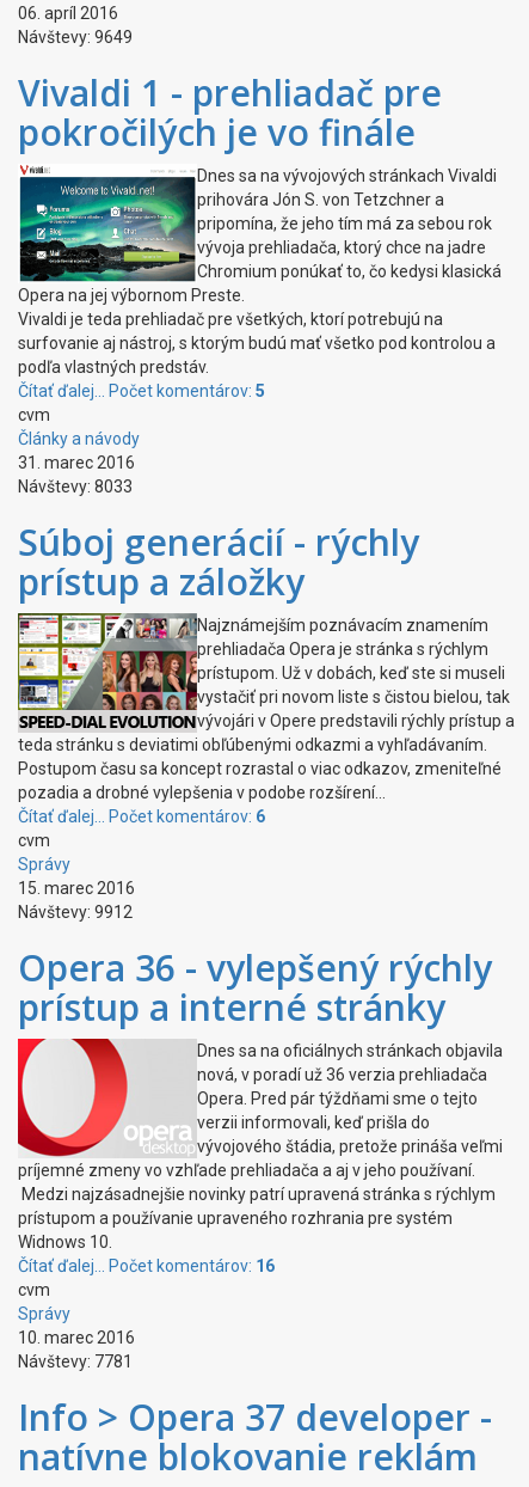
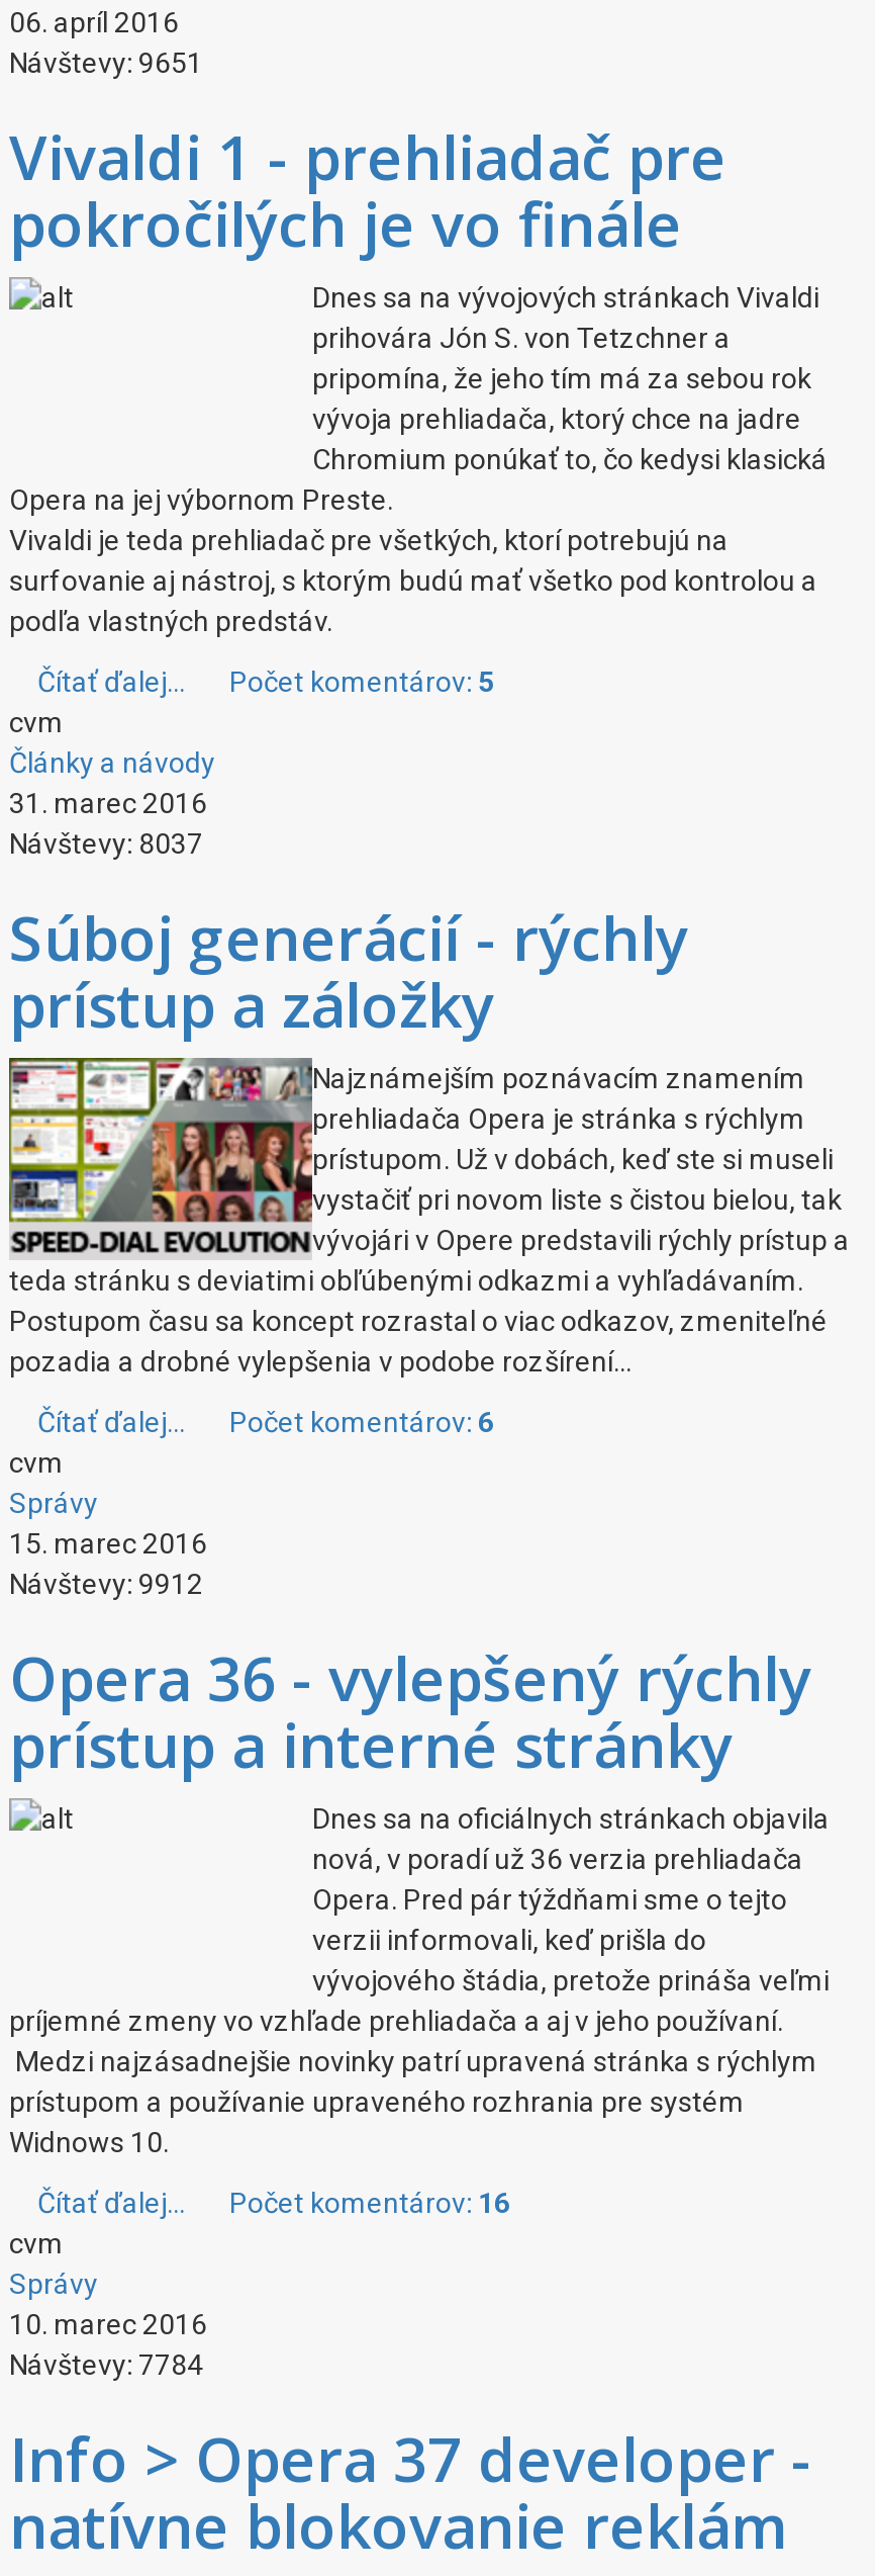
- Návštevy: 9649
+ Návštevy: 9651

- [image]

- Návštevy: 8033
+ Návštevy: 8037

- [image]

- Návštevy: 7781
+ Návštevy: 7784
